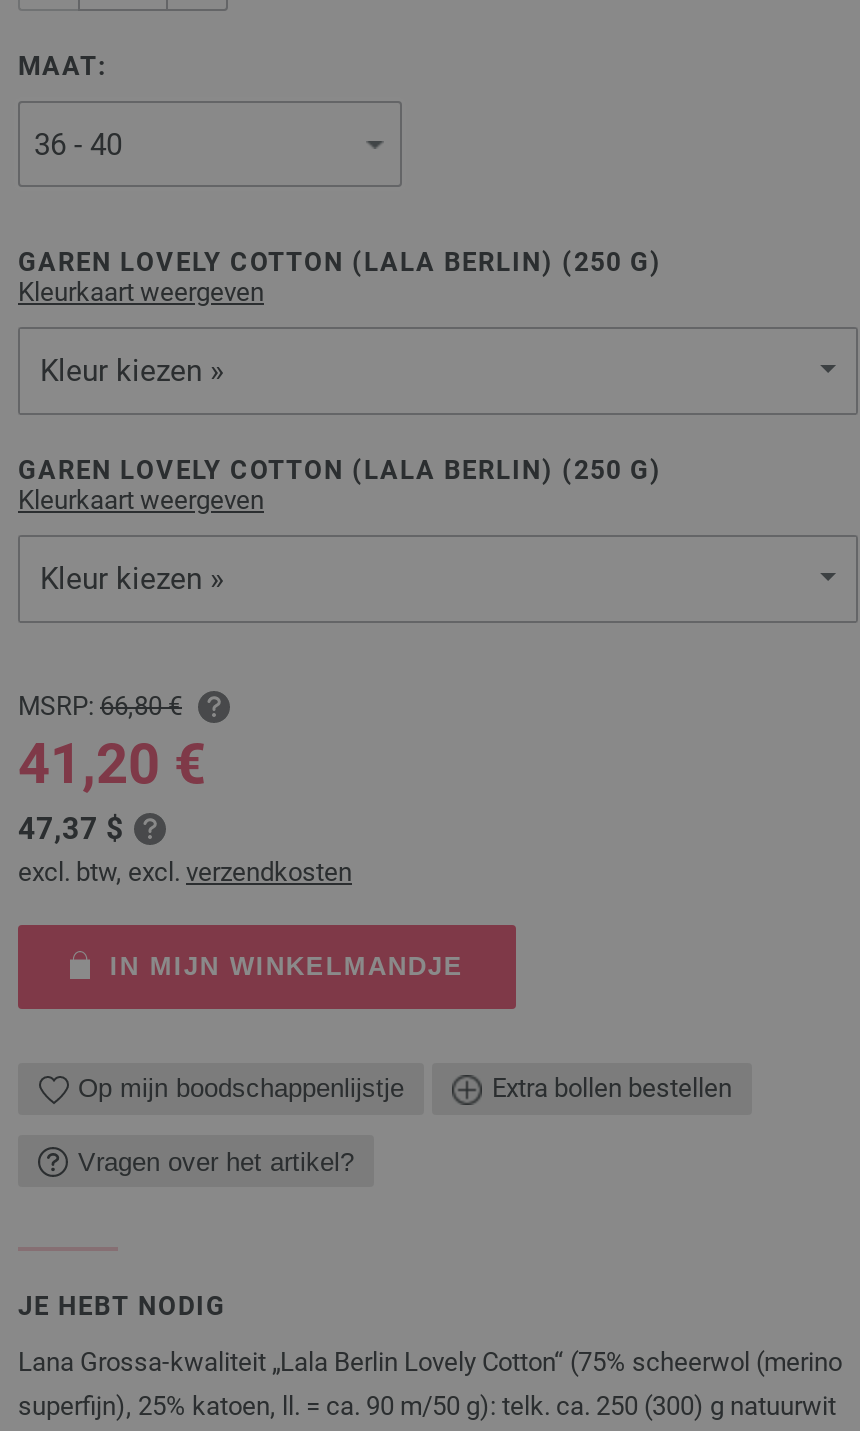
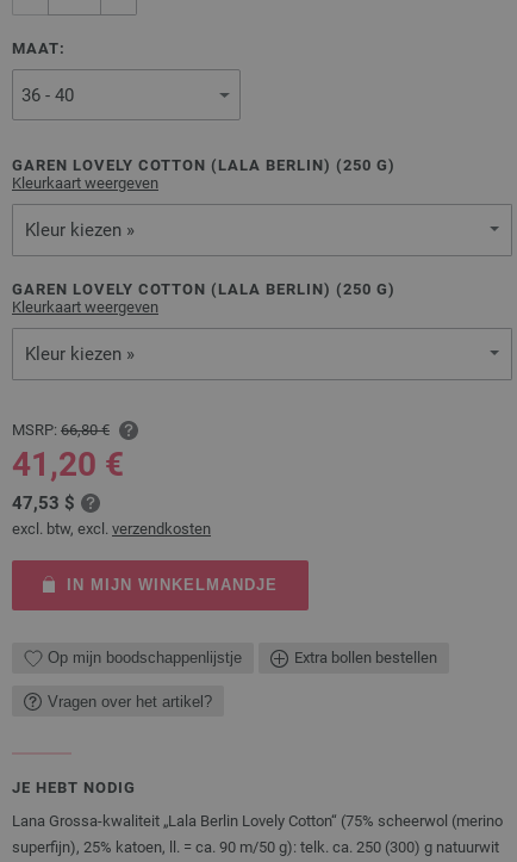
- 47,37 $
+ 47,53 $
